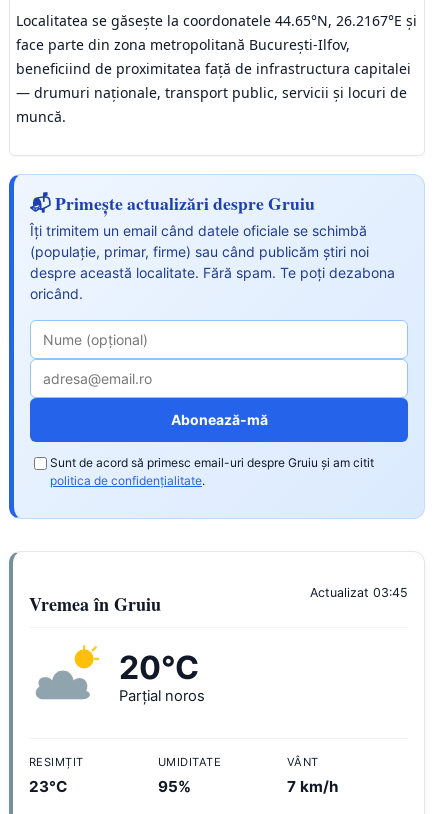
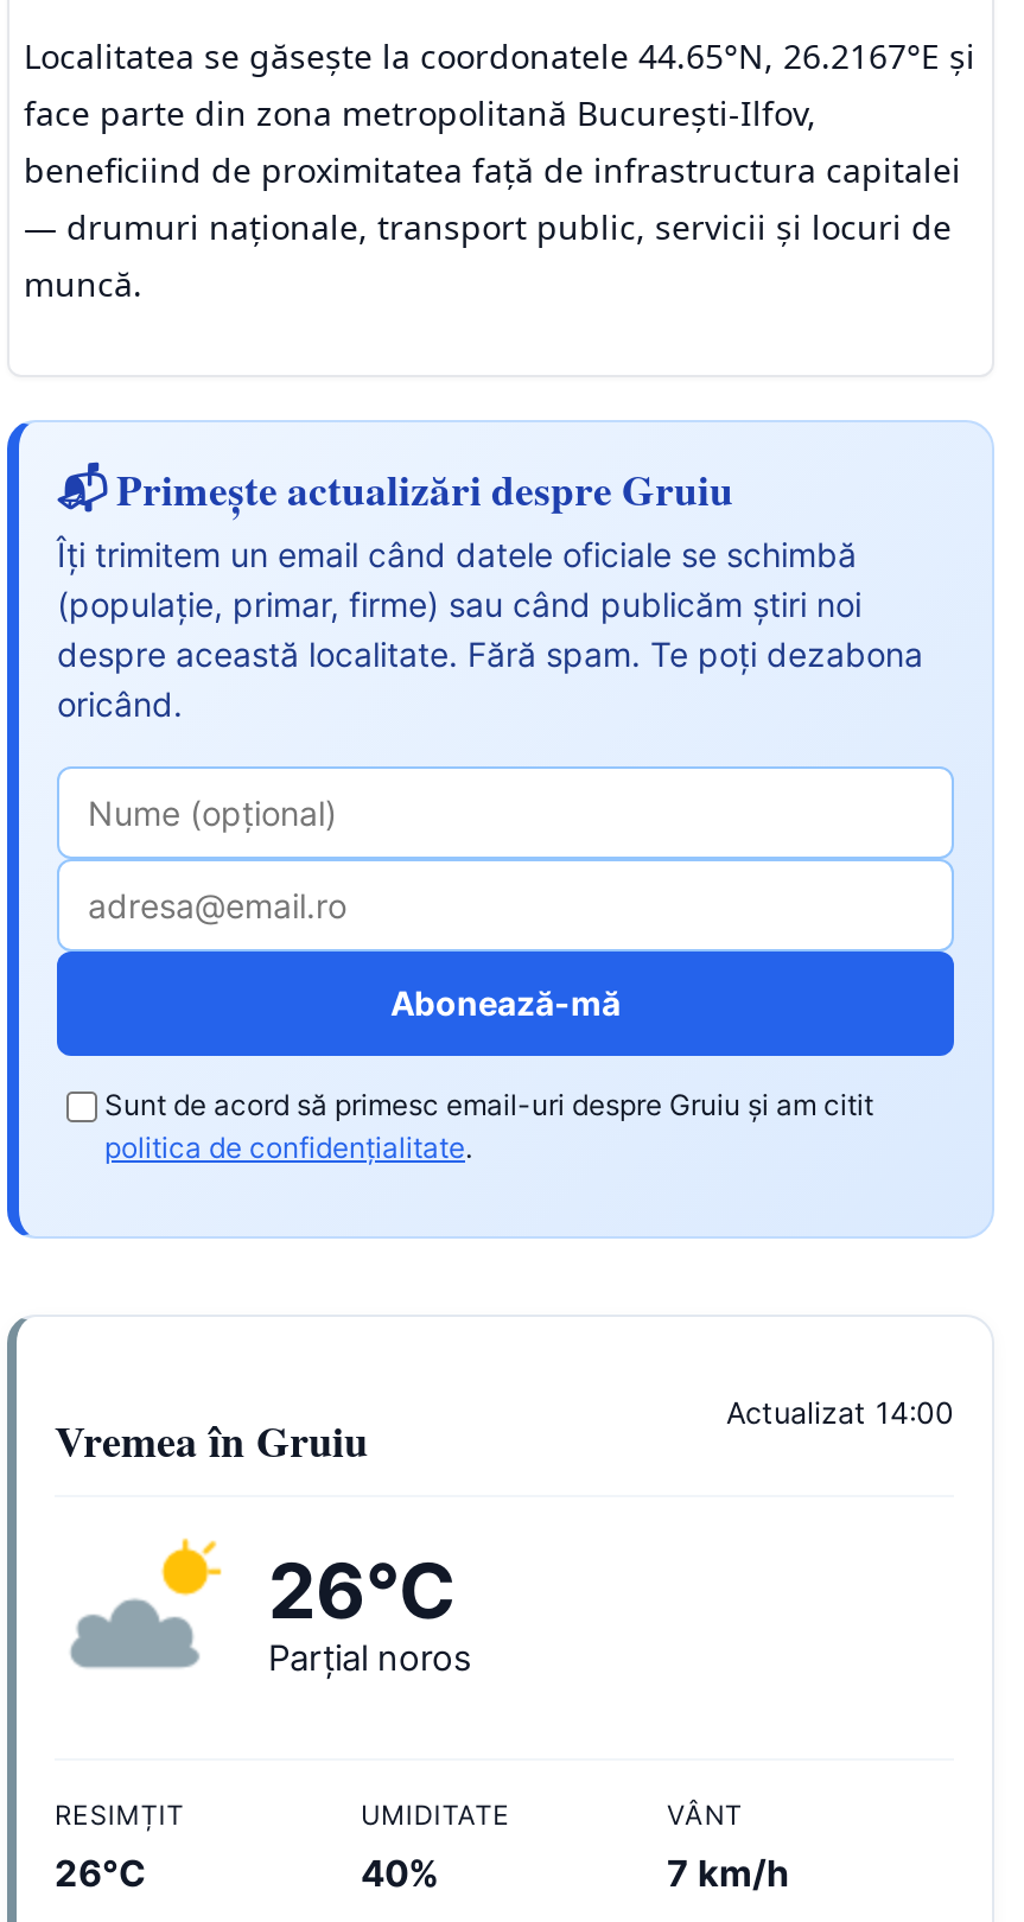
- Actualizat 03:45
+ Actualizat 14:00

- 20°C
+ 26°C

- 23°C
+ 26°C

- 95%
+ 40%
